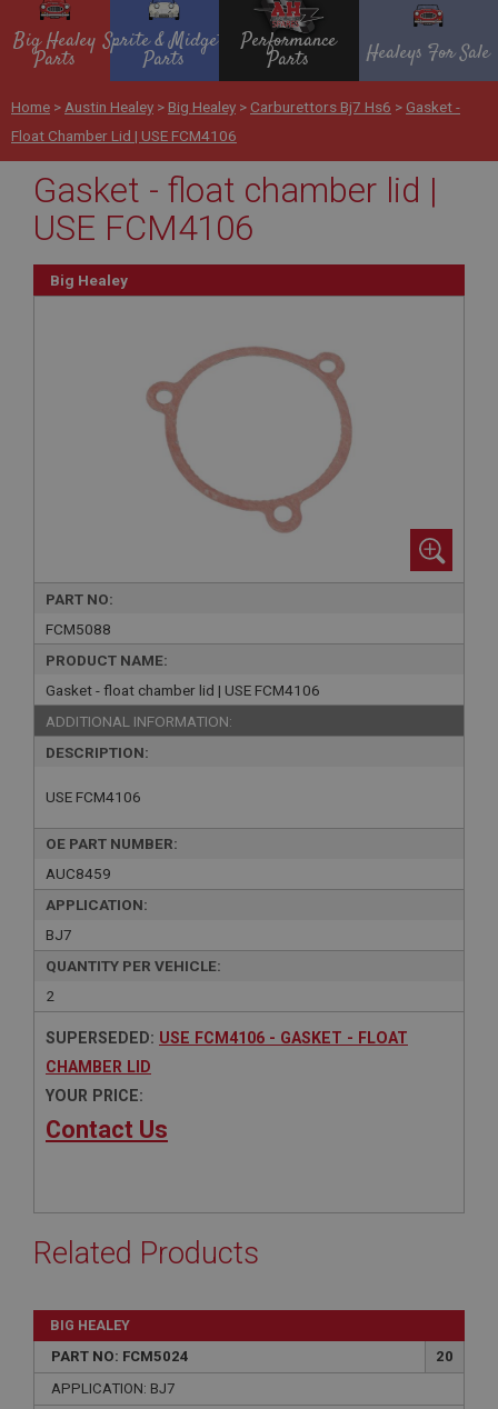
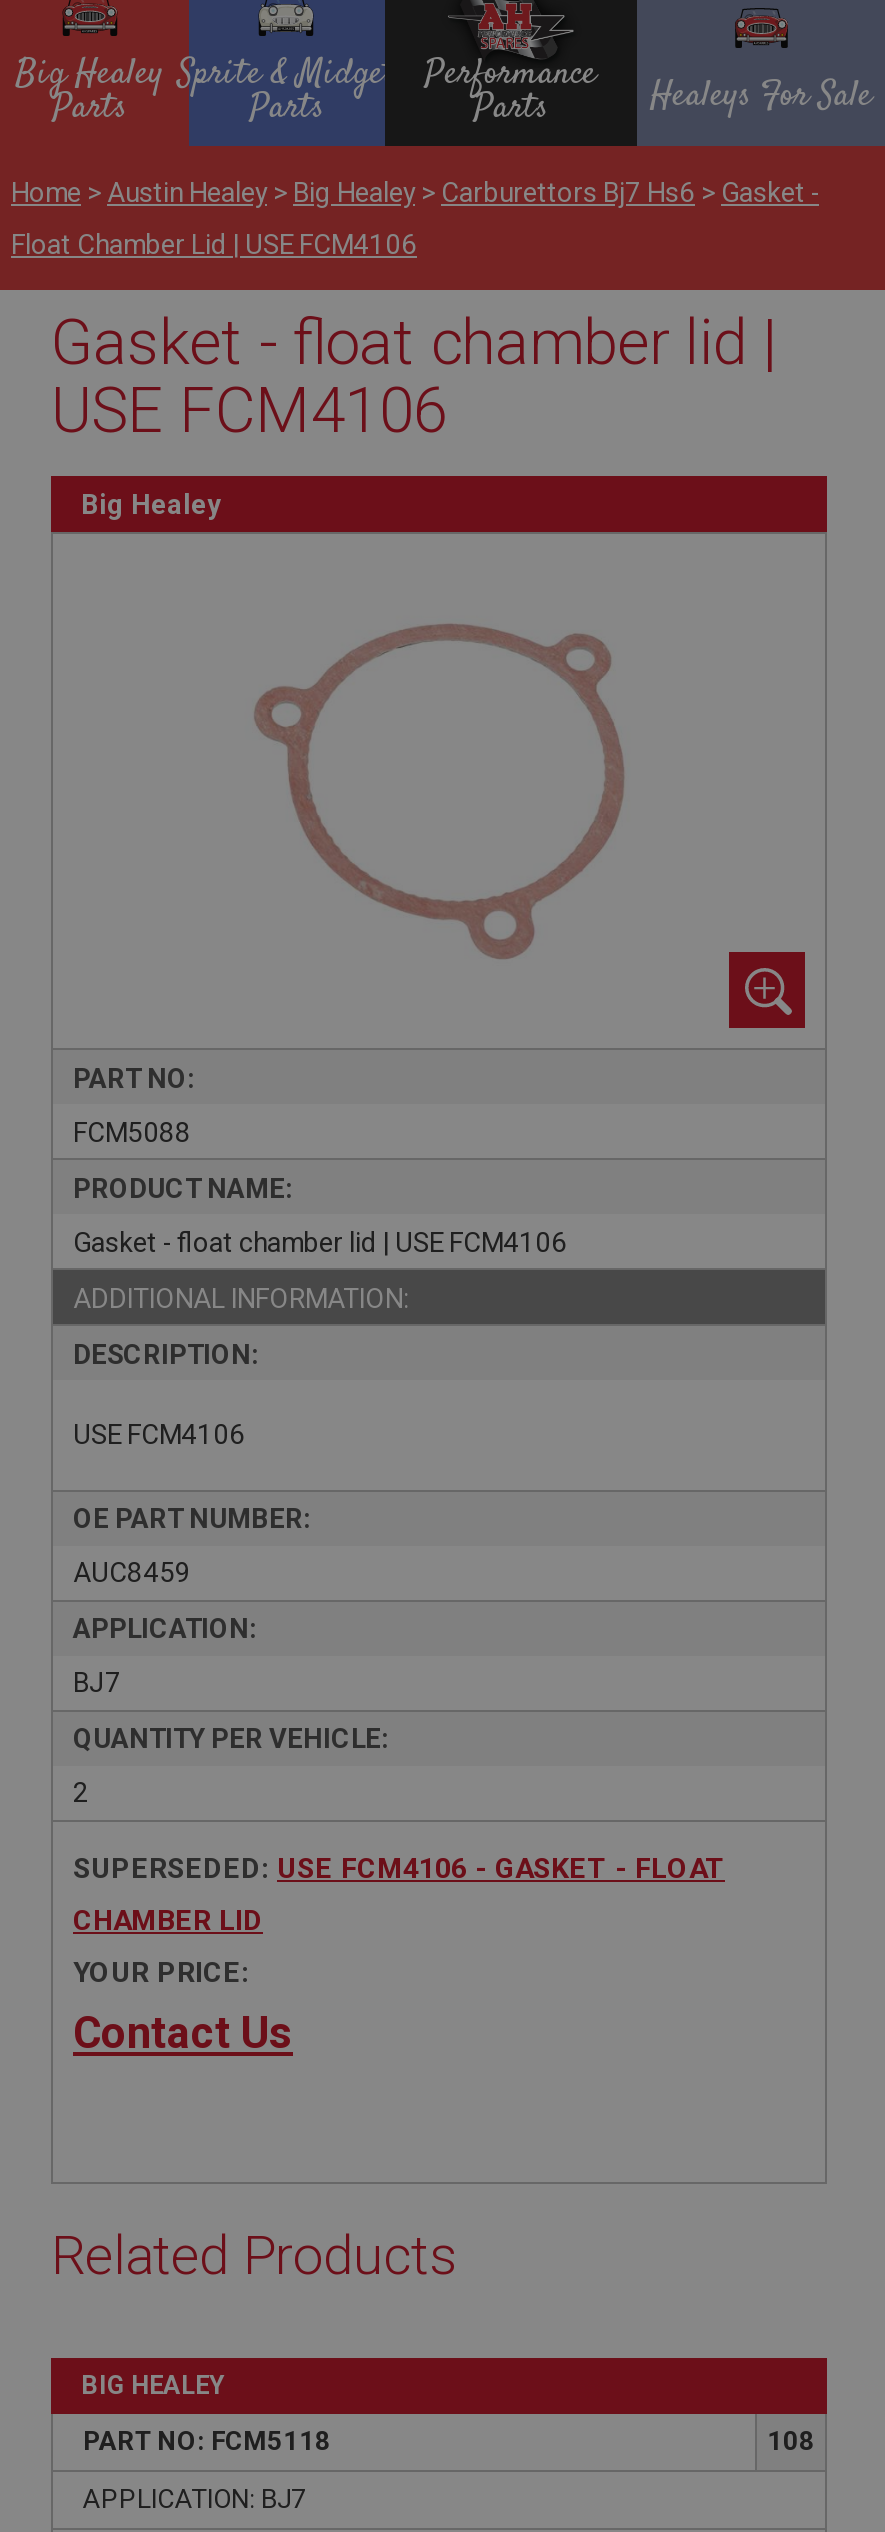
- PART NO: FCM5024
+ PART NO: FCM5118

- 20
+ 108
